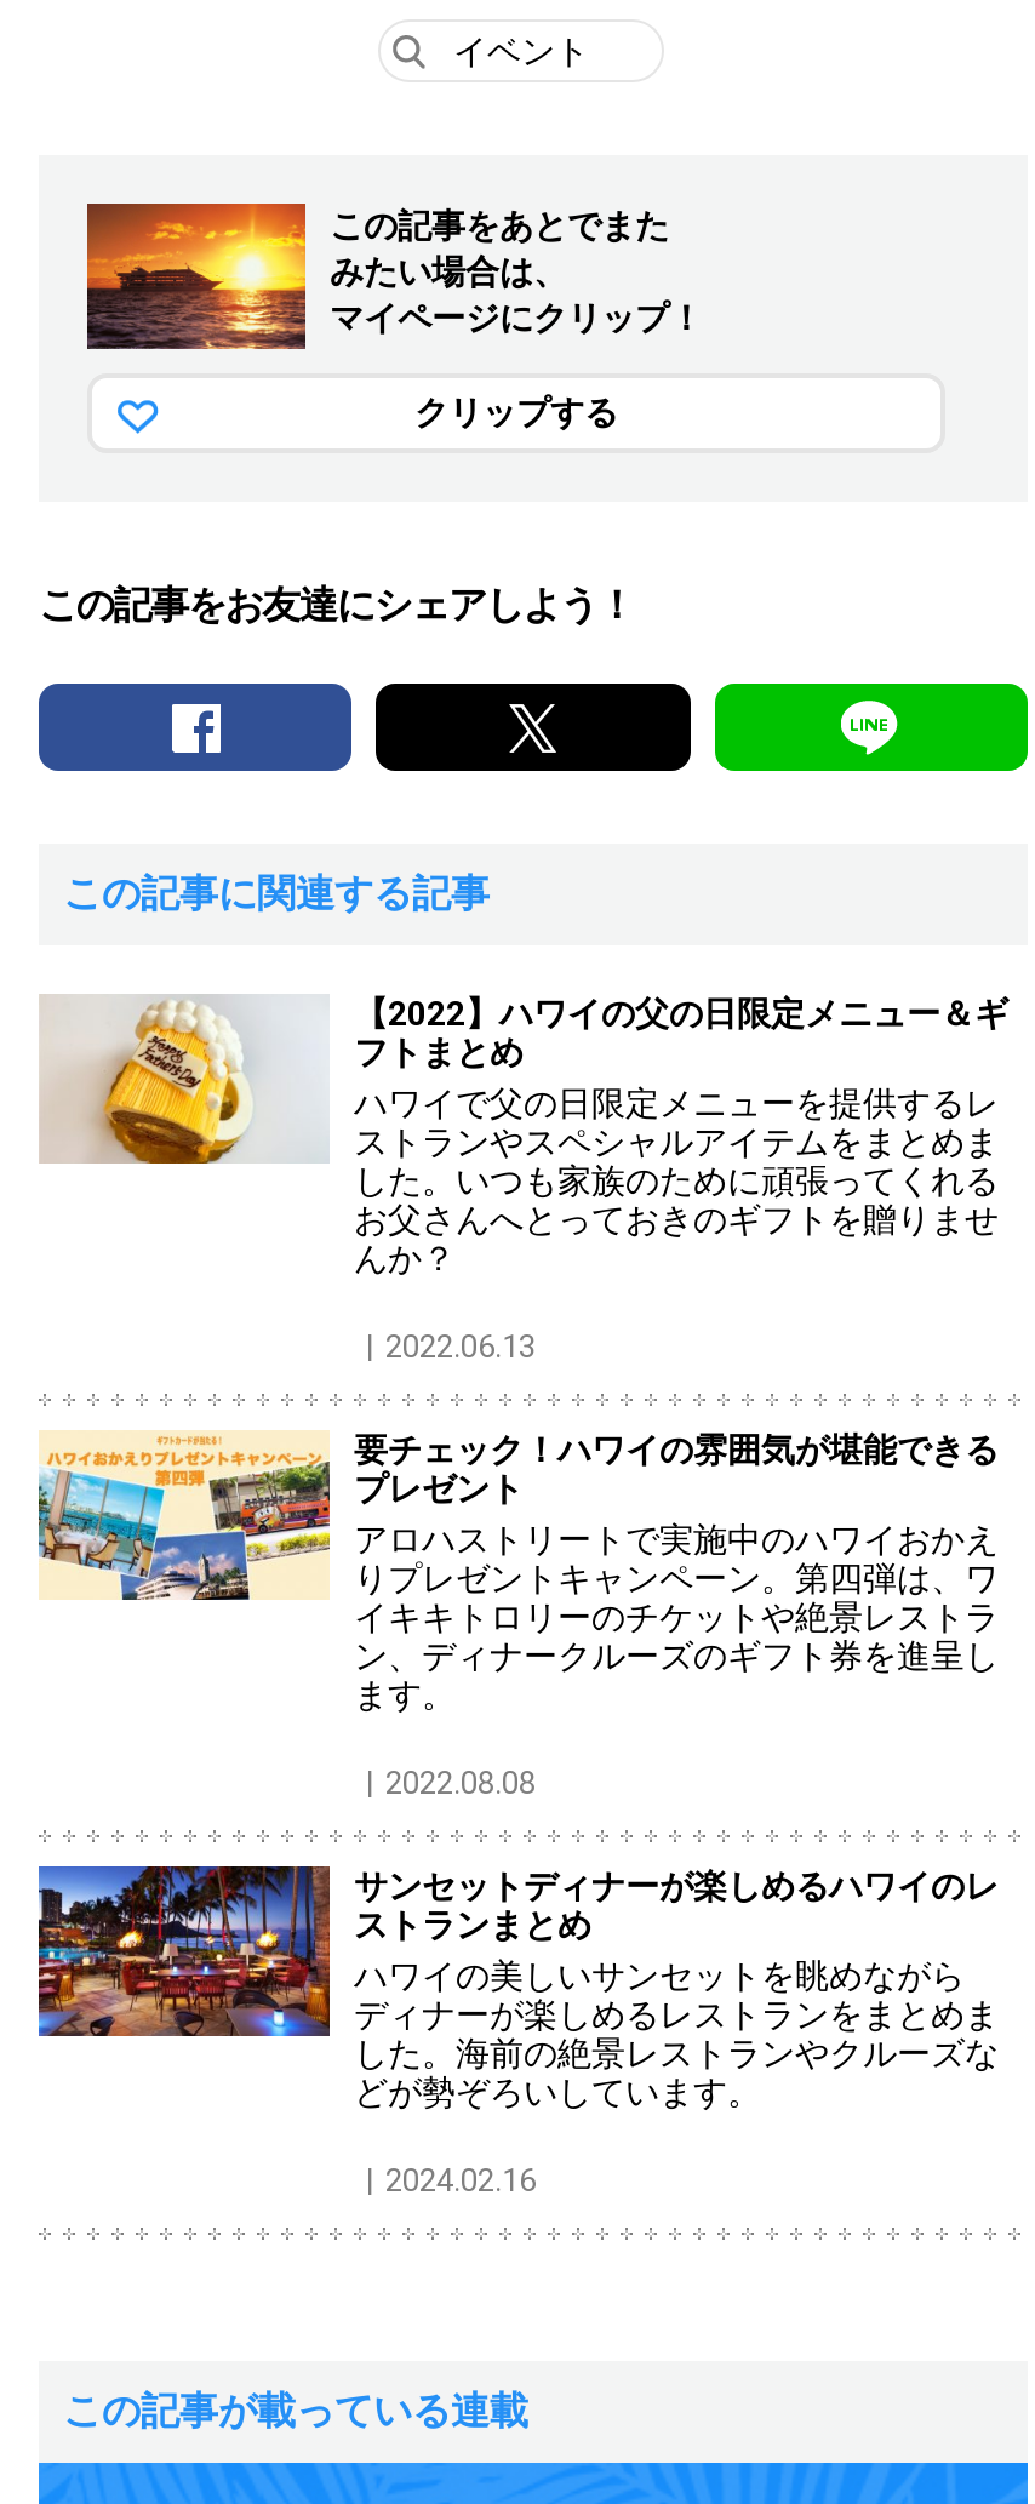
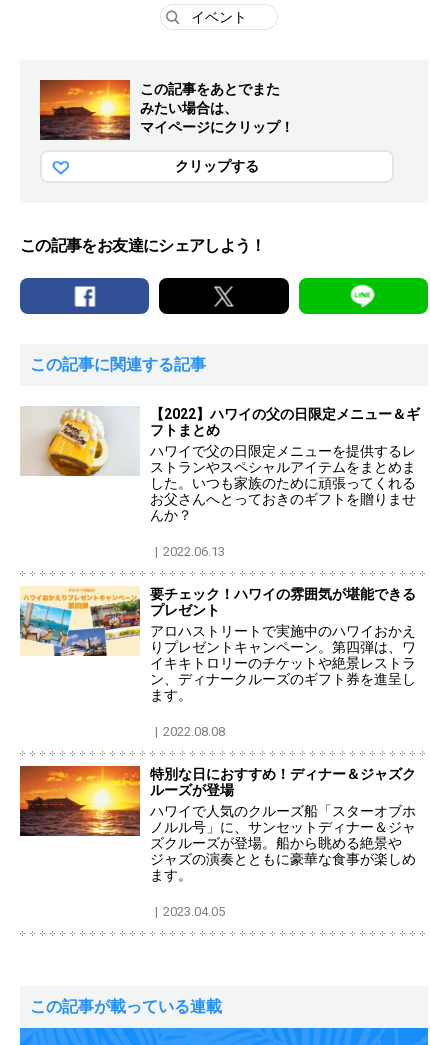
- [image]
- サンセットディナーが楽しめるハワイのレ
- ストランまとめ
- ハワイの美しいサンセットを眺めながら
- ディナーが楽しめるレストランをまとめま
- した。海前の絶景レストランやクルーズな
- どが勢ぞろいしています。
+ [image]
+ 特別な日におすすめ！ディナー＆ジャズク
+ ルーズが登場
+ ハワイで人気のクルーズ船「スターオブホ
+ ノルル号」に、サンセットディナー＆ジャ
+ ズクルーズが登場。船から眺める絶景や
+ ジャズの演奏とともに豪華な食事が楽しめ
+ ます。

- 2024.02.16
+ 2023.04.05
